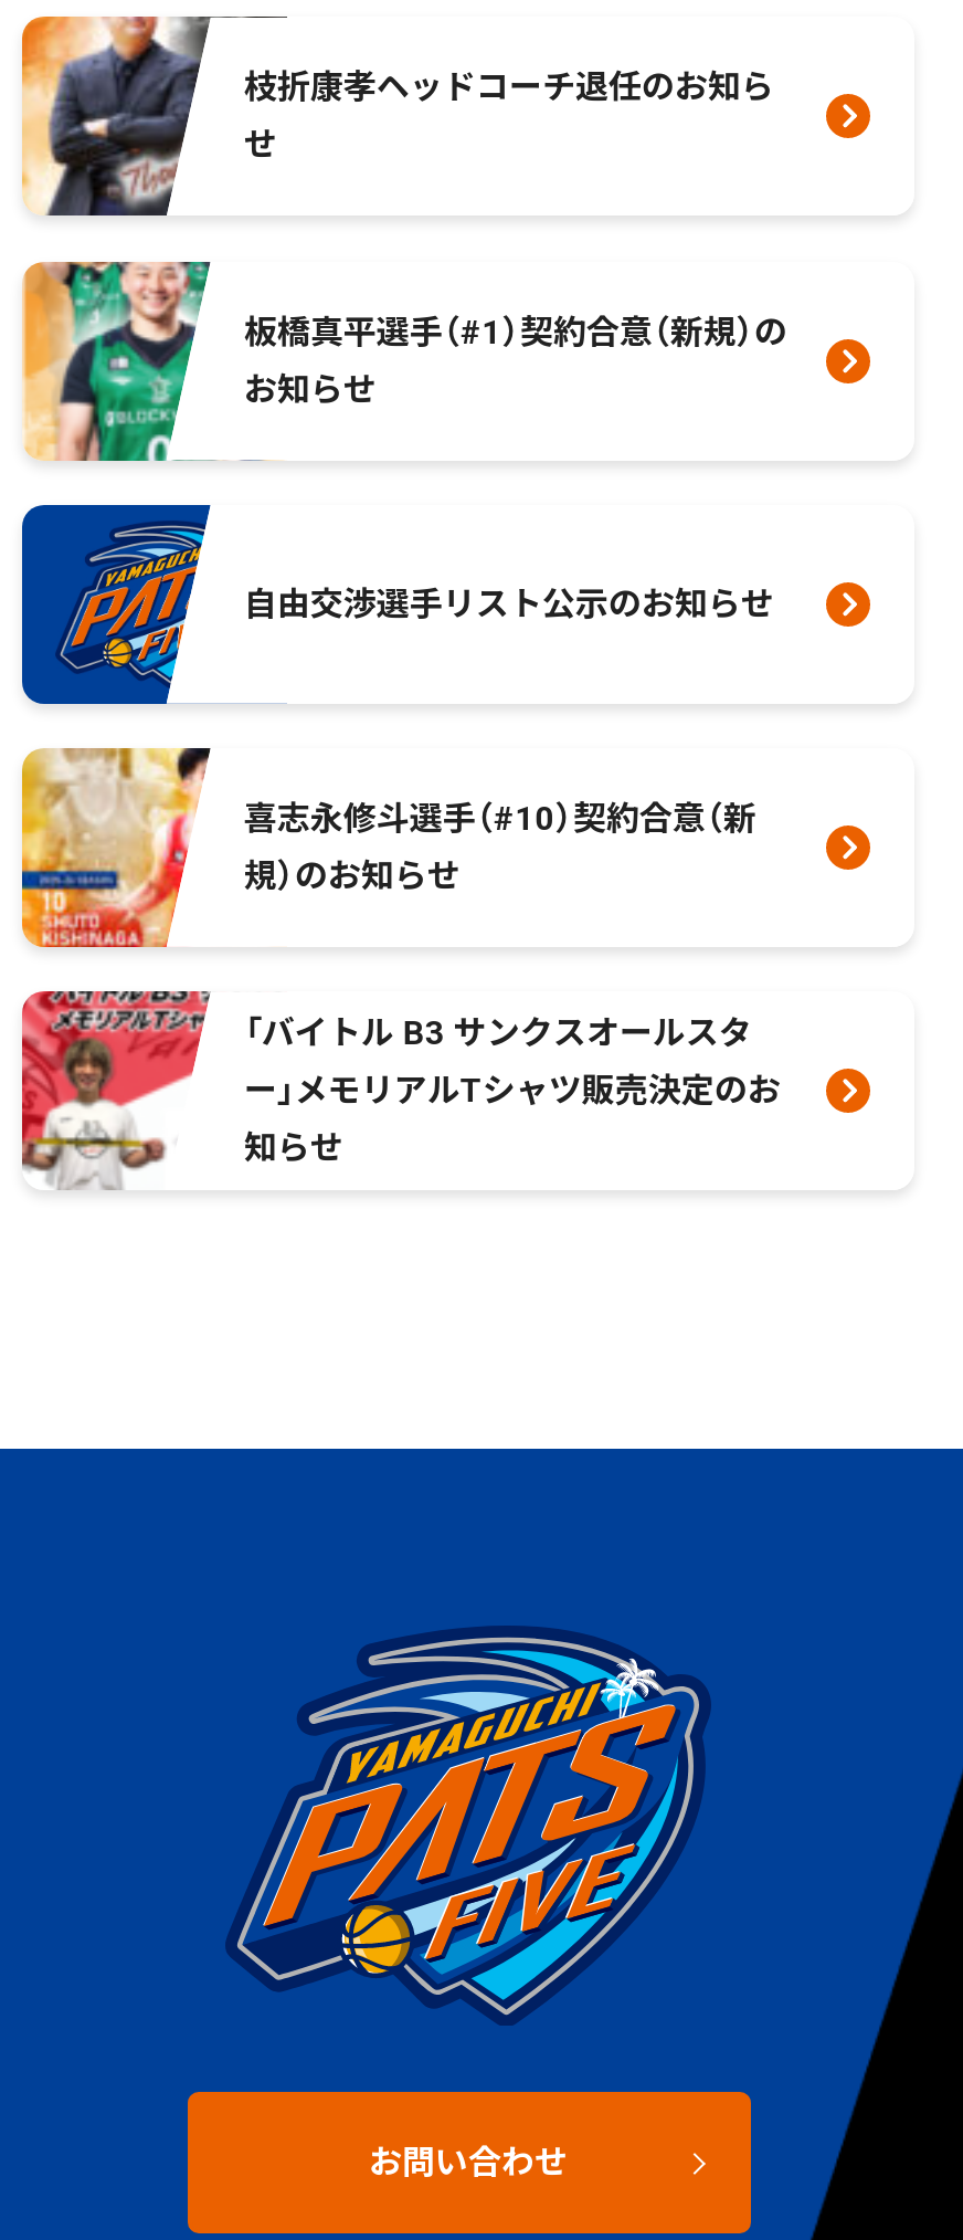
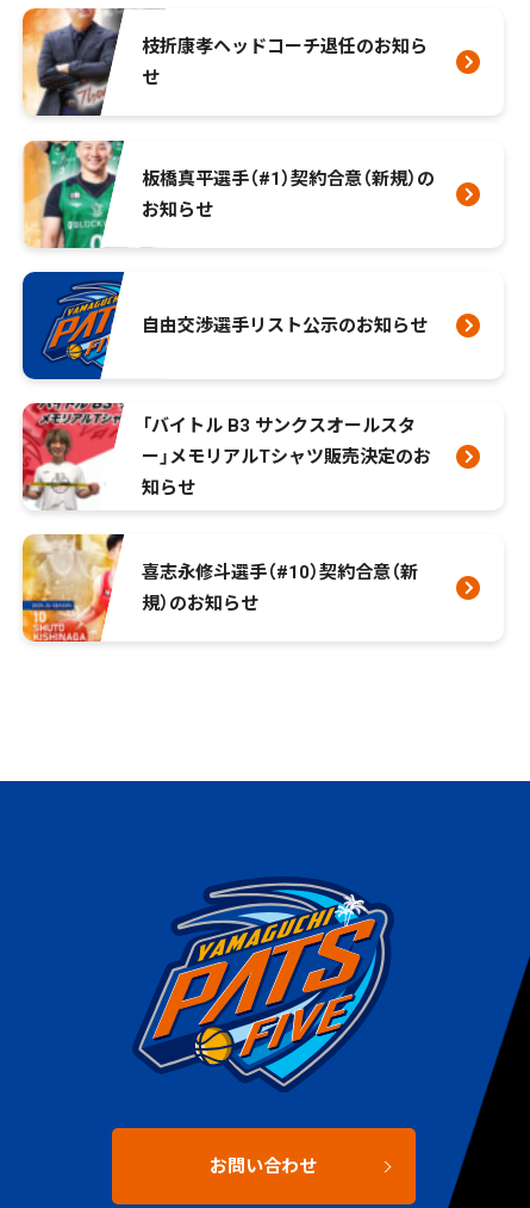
moved down: [image] | 喜志永修斗選手（#10）契約合意（新 | 規）のお知らせ

moved up: [image] | 「バイトル B3 サンクスオールスタ | ー」メモリアルTシャツ販売決定のお | 知らせ
